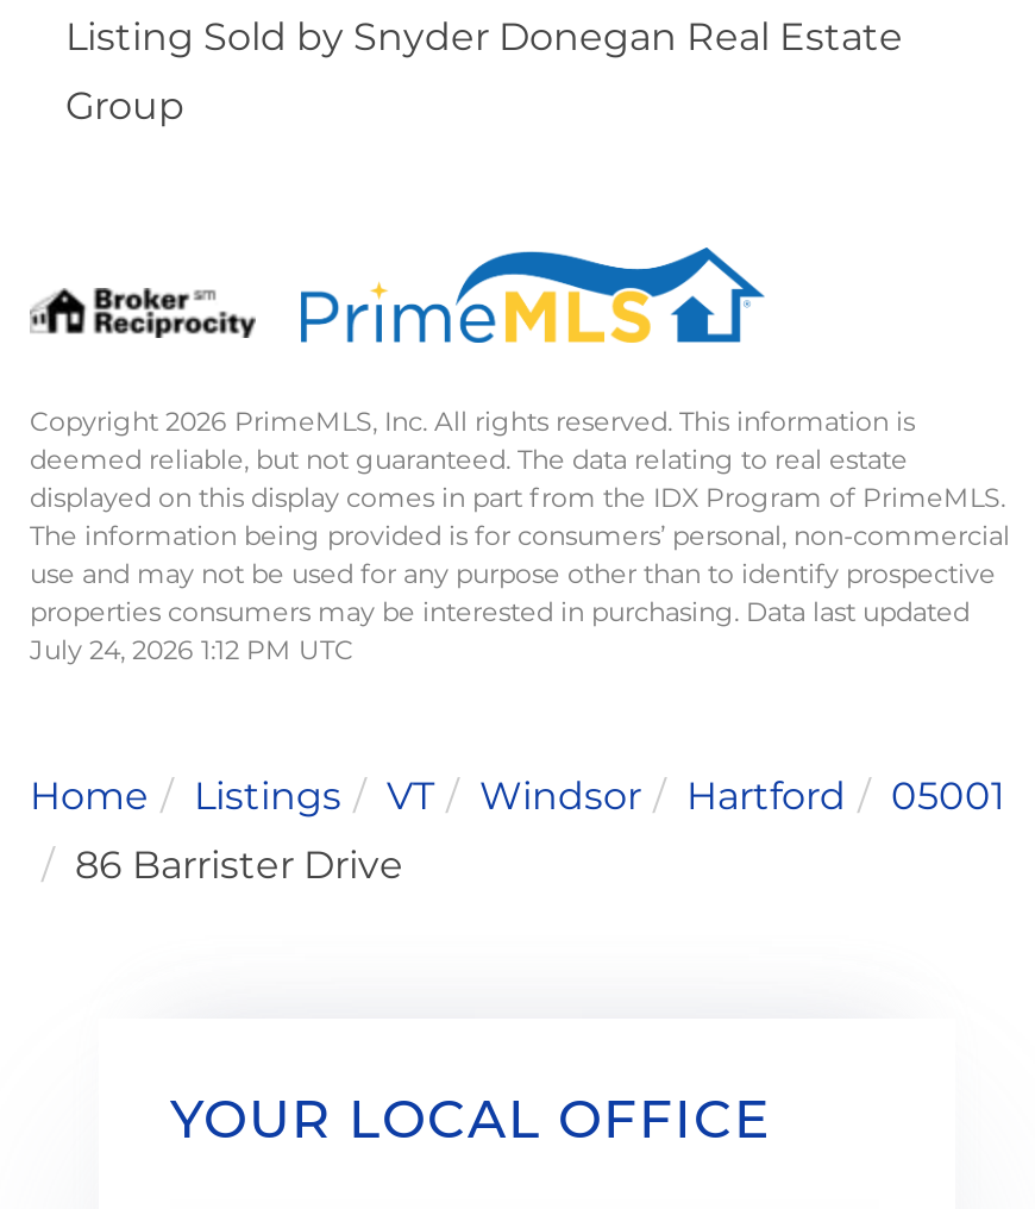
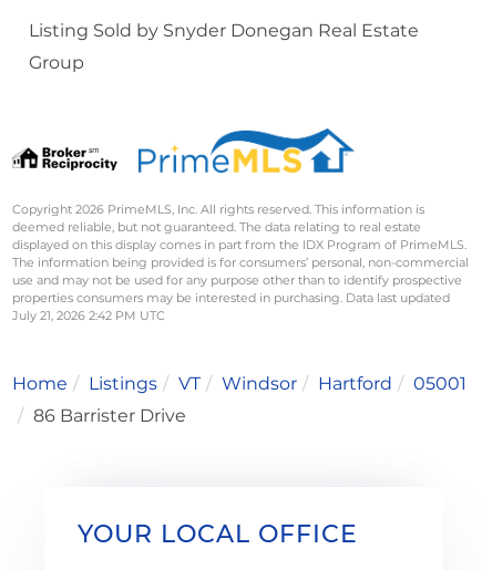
- July 24, 2026 1:12 PM UTC
+ July 21, 2026 2:42 PM UTC
